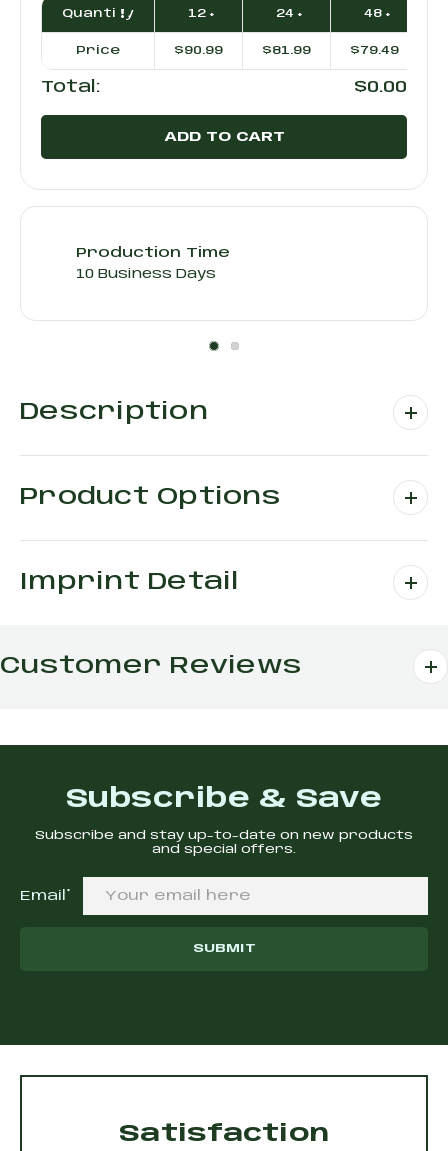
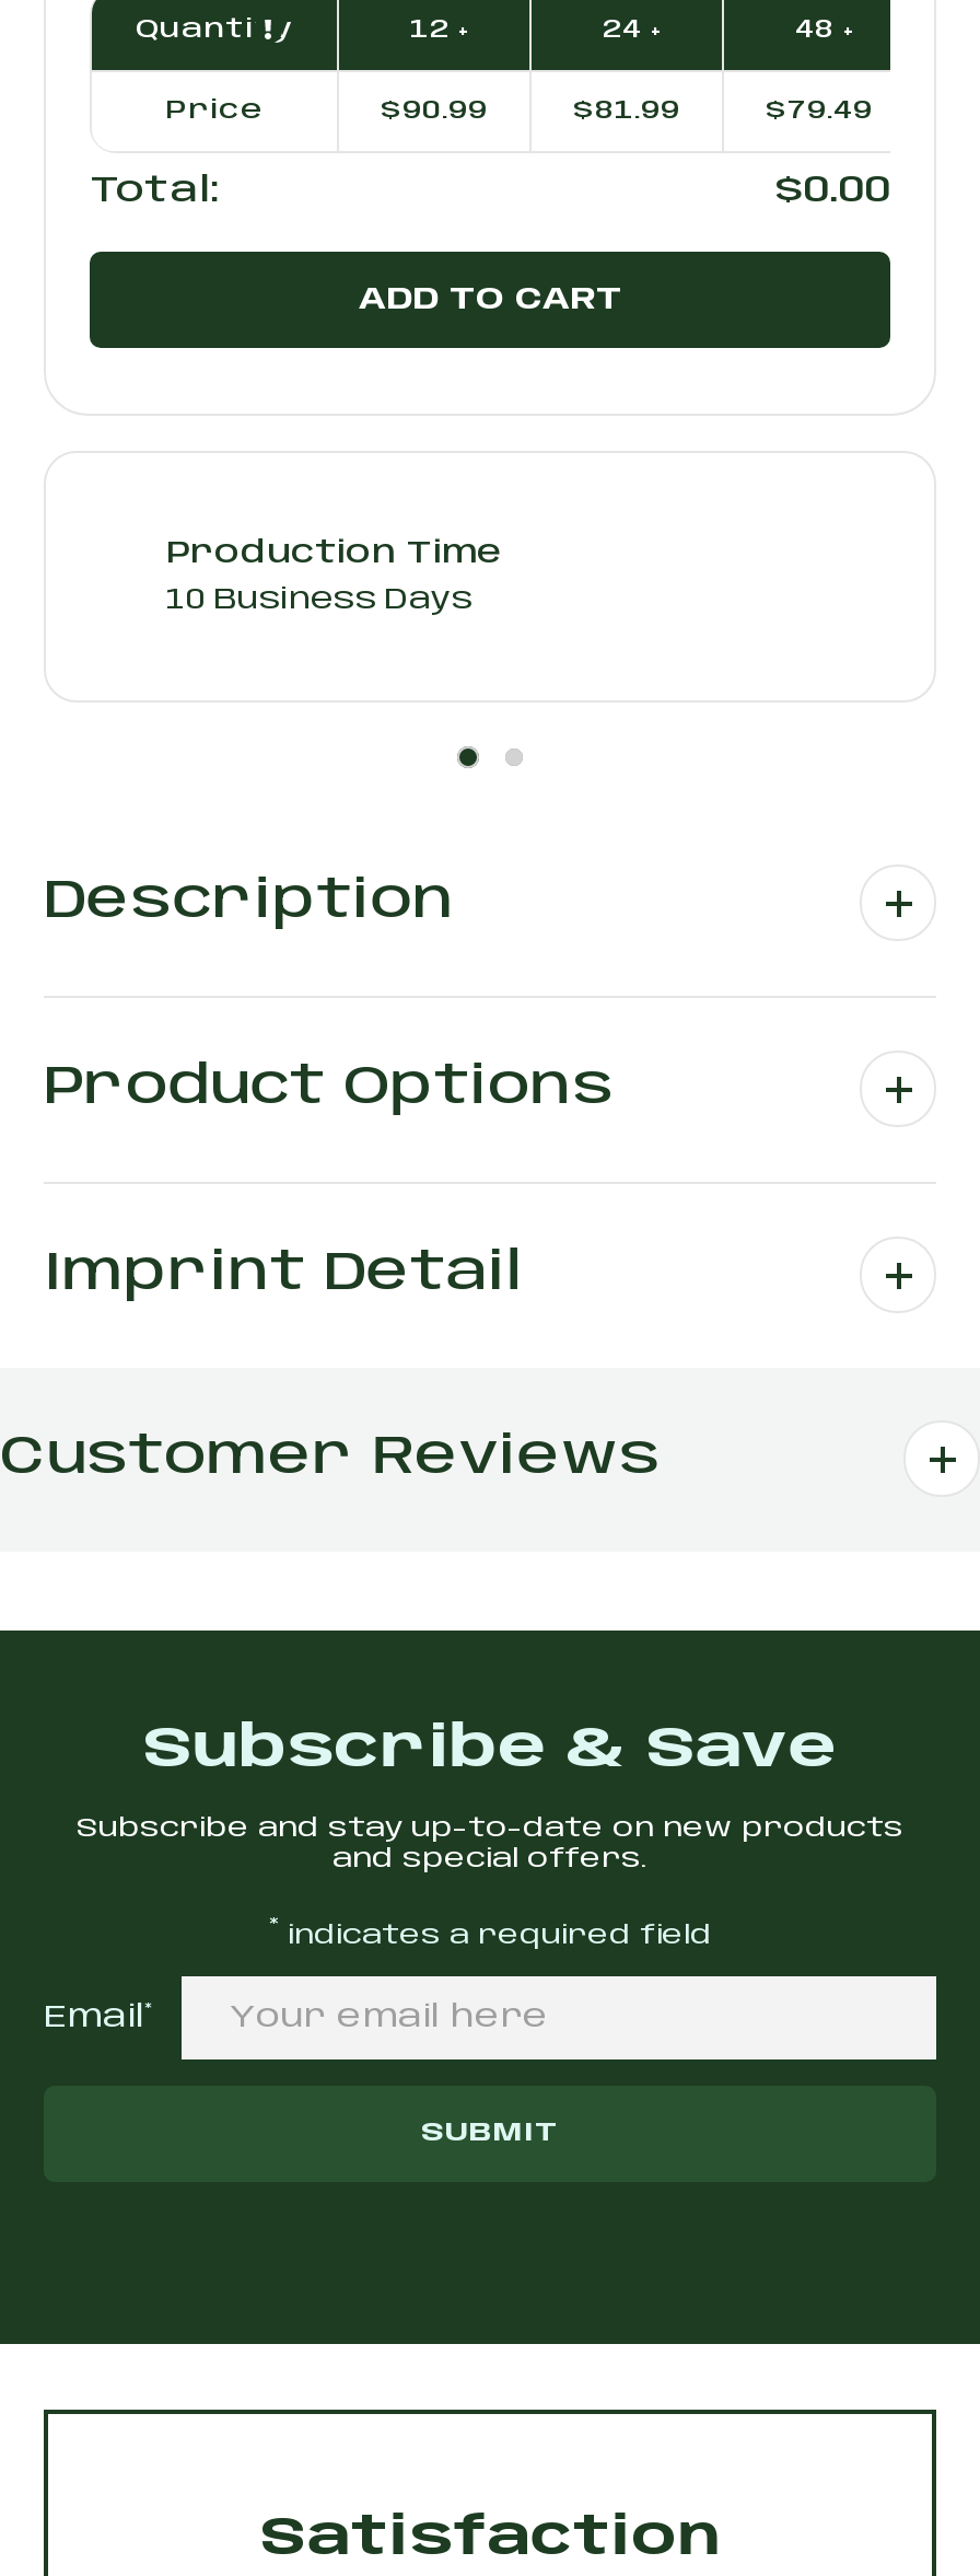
+ * indicates a required field
